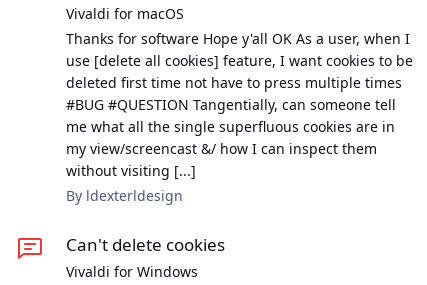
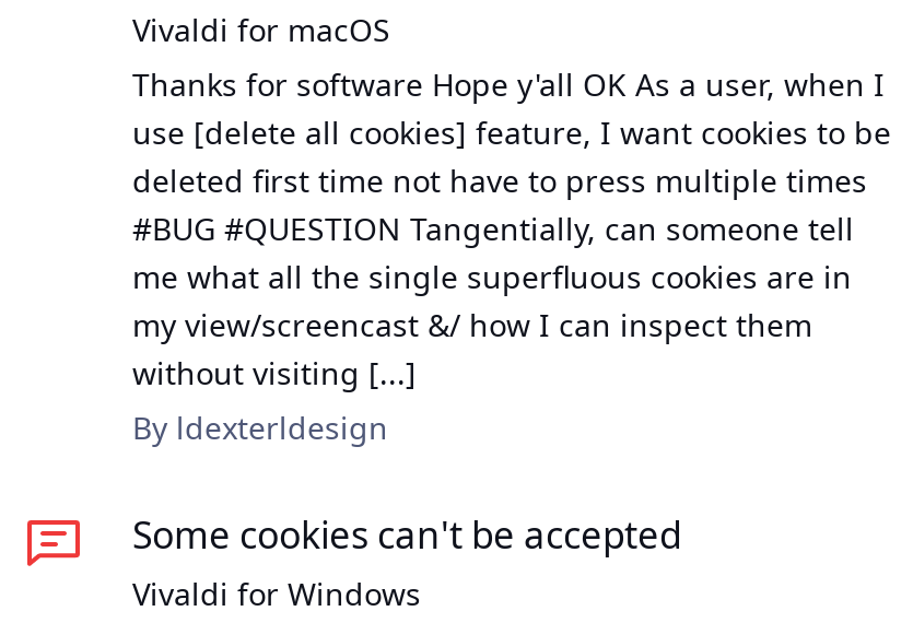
- Can't delete cookies
+ Some cookies can't be accepted
